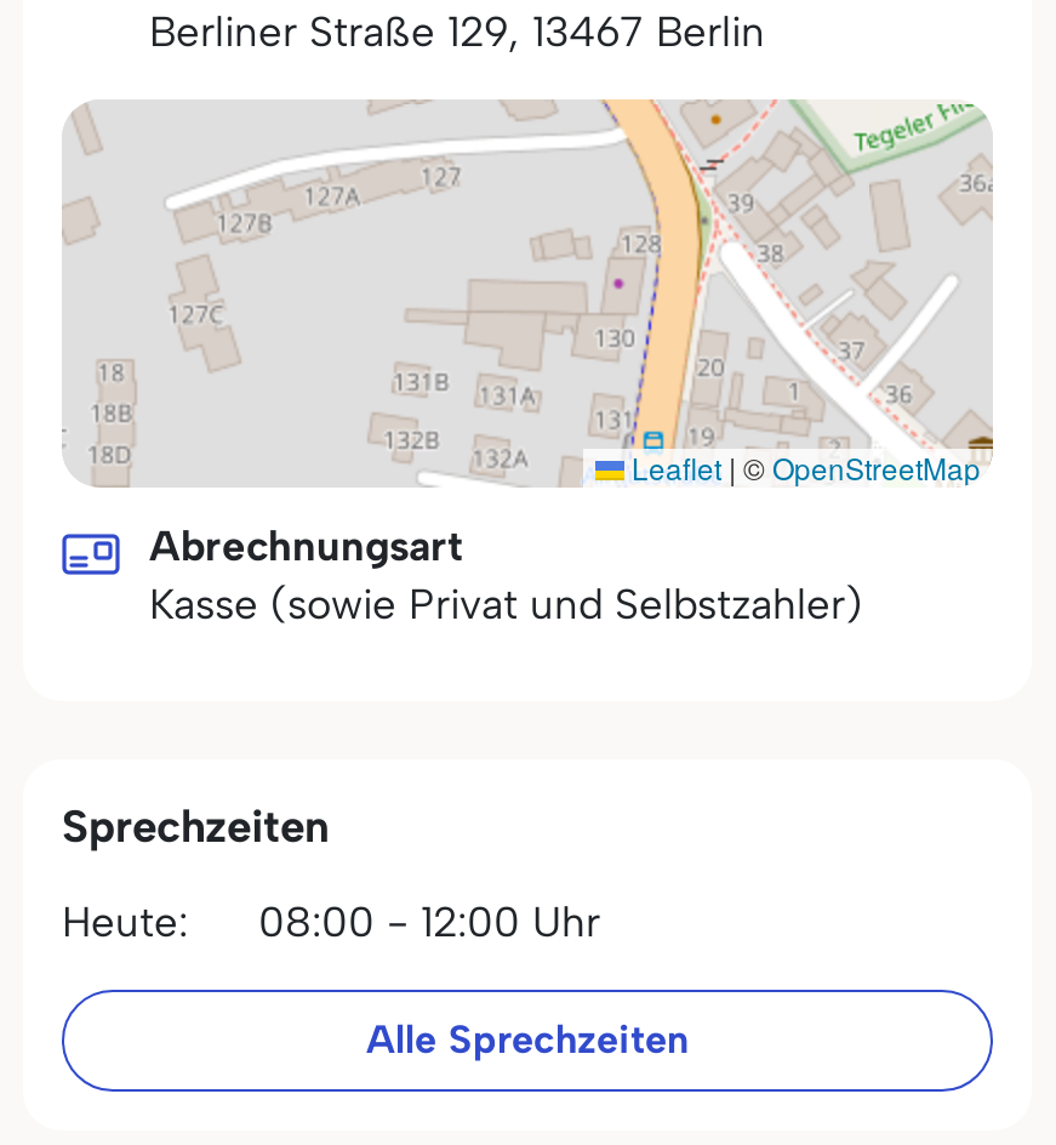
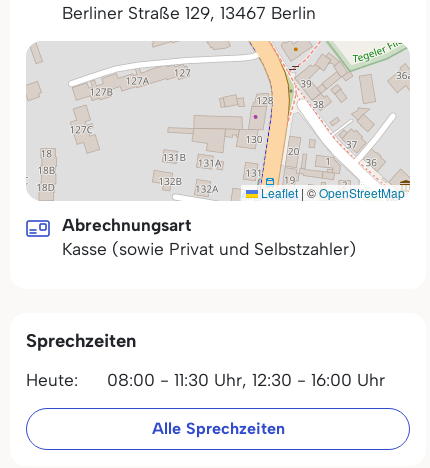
- Heute: 08:00 - 12:00 Uhr
+ Heute: 08:00 - 11:30 Uhr, 12:30 - 16:00 Uhr
